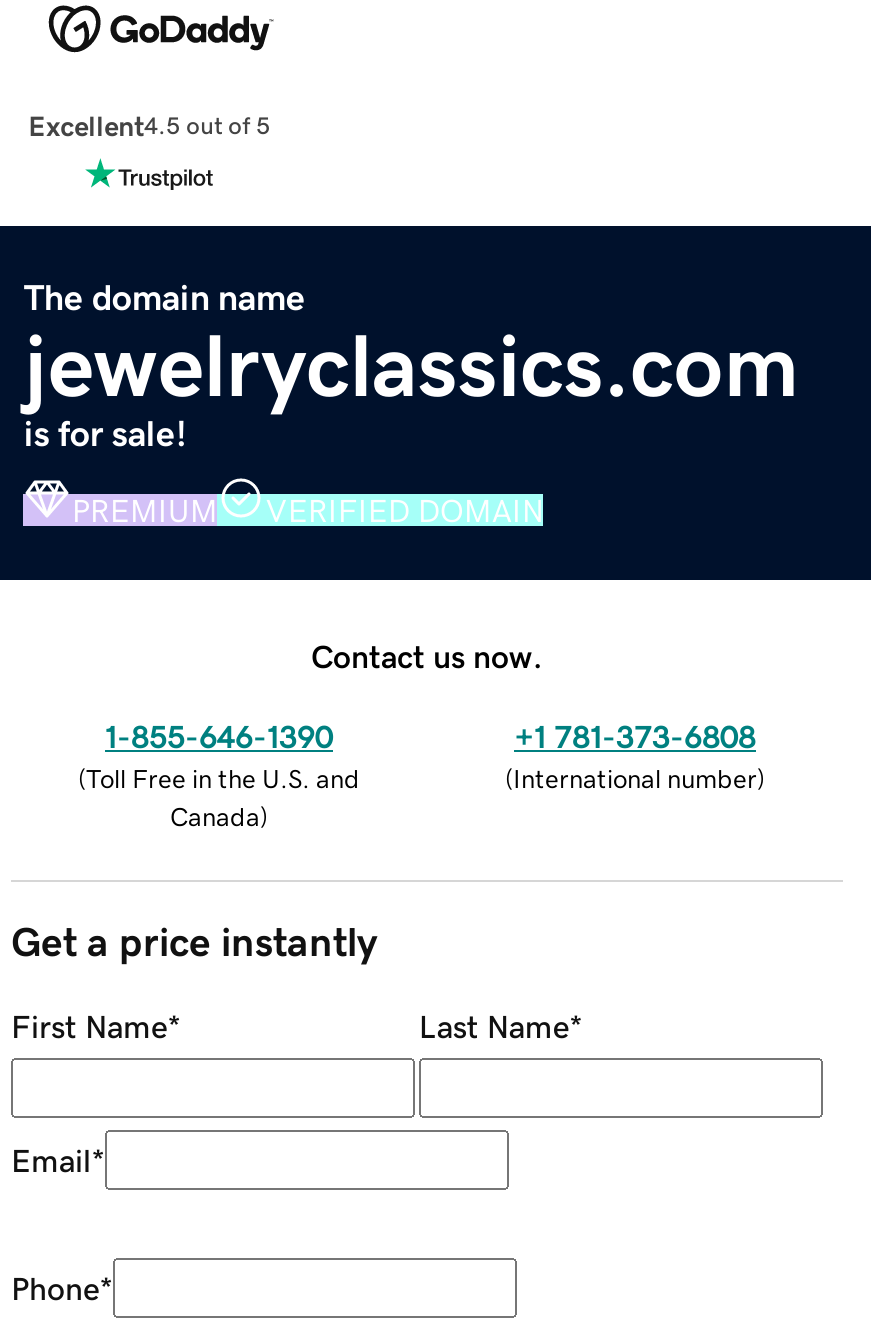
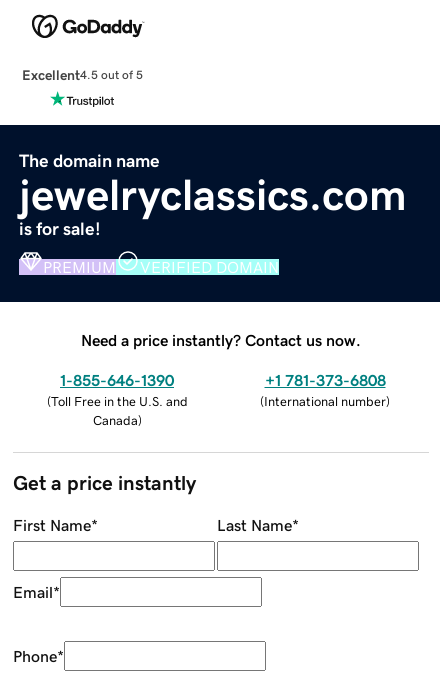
- Contact us now.
+ Need a price instantly? Contact us now.
